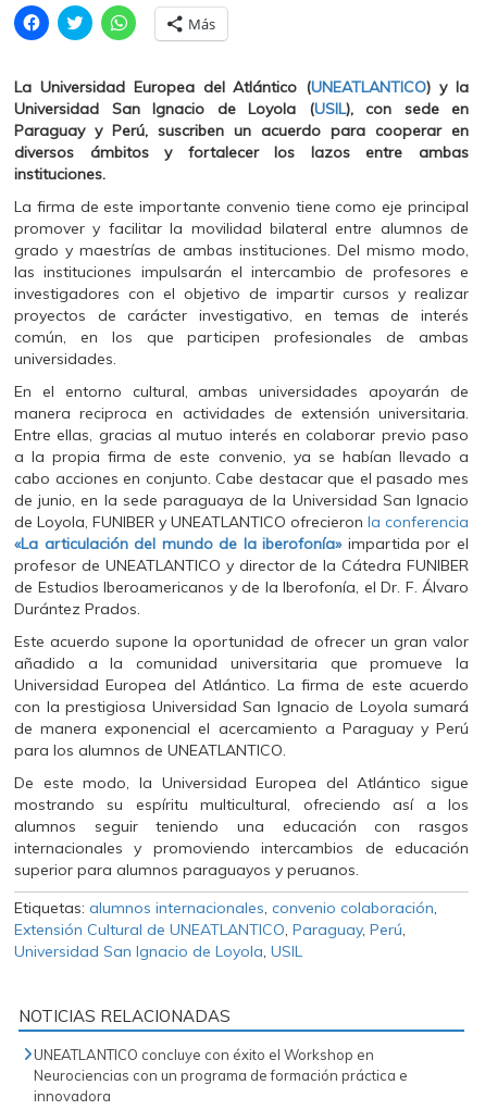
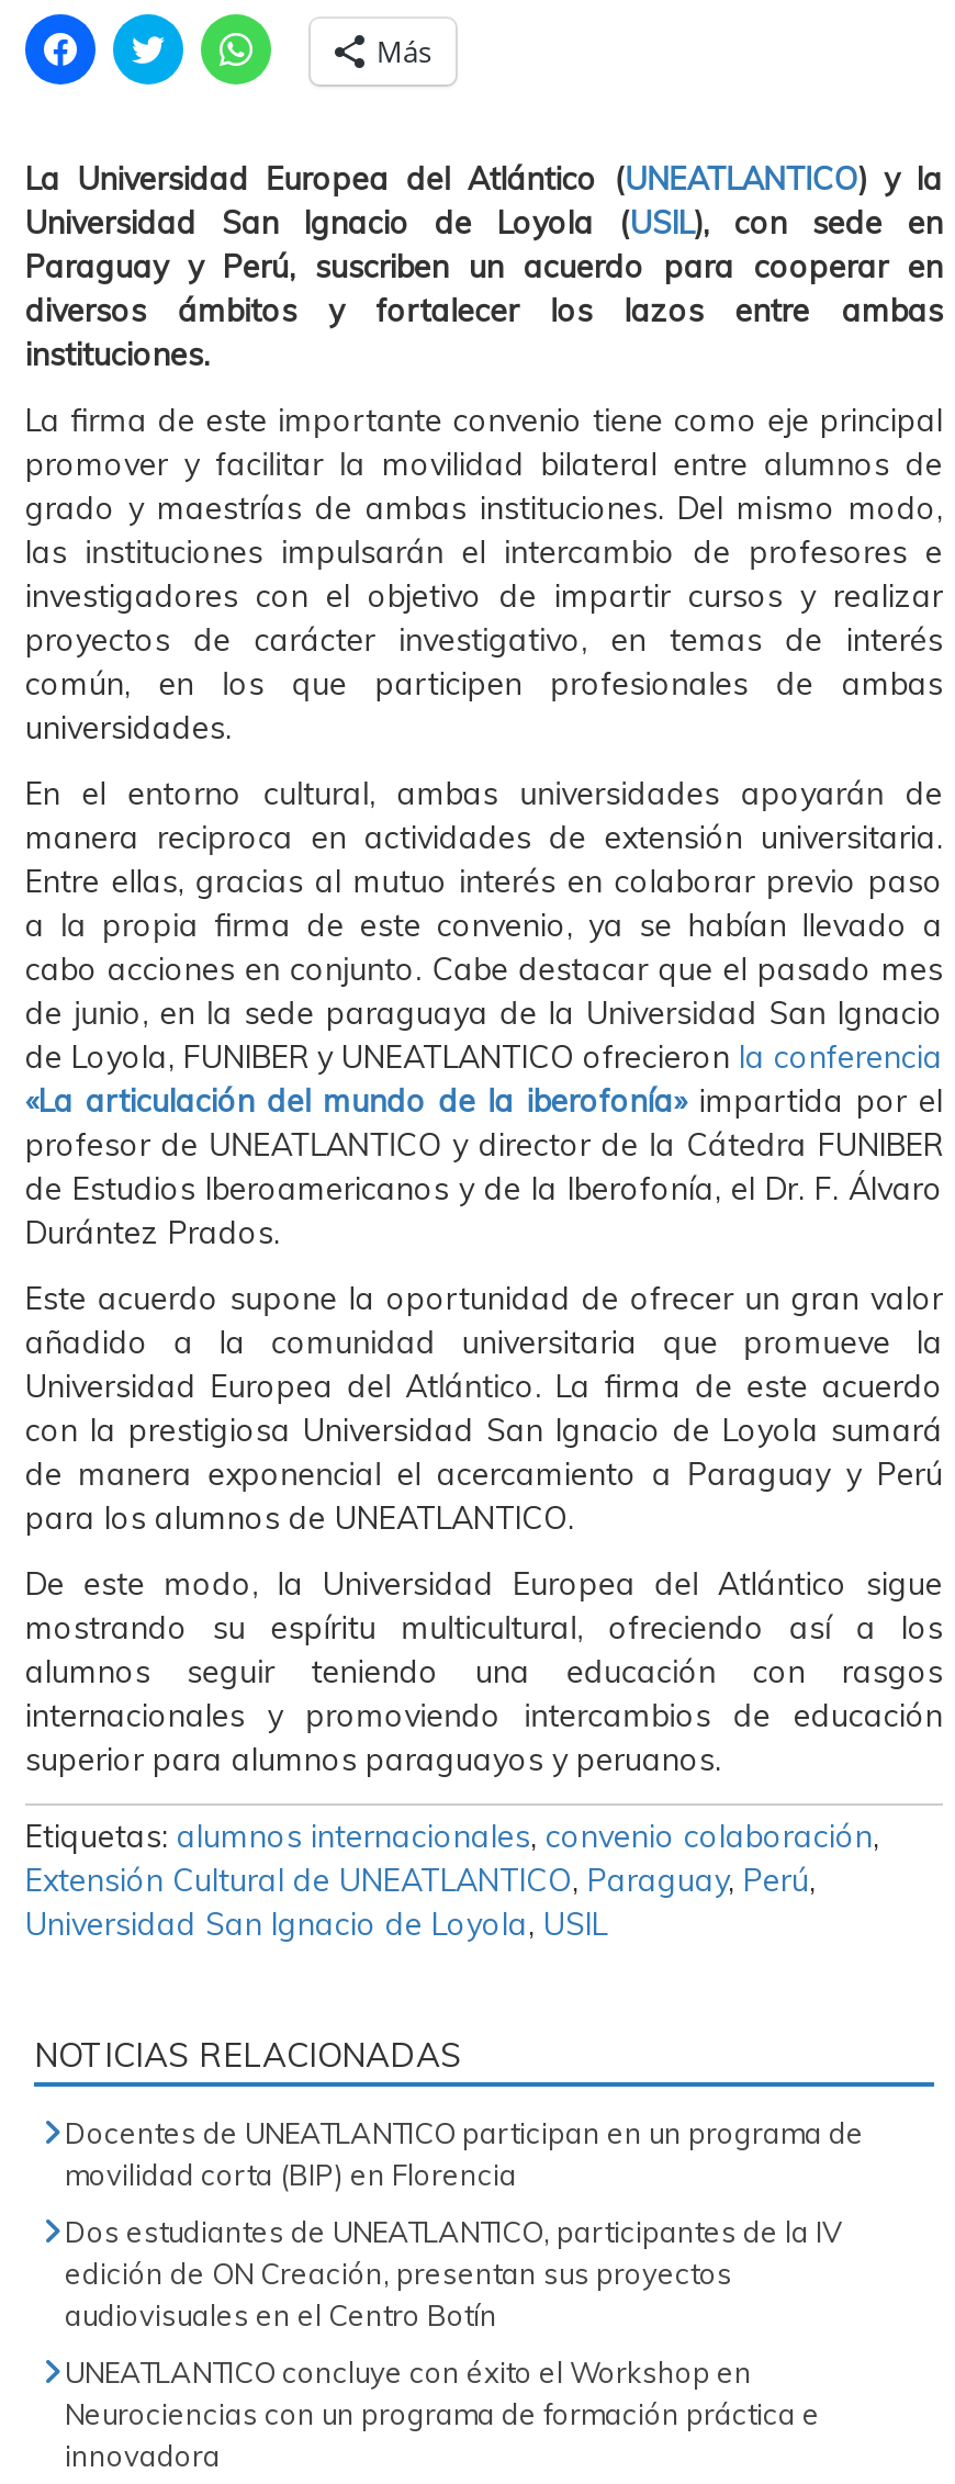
+ Docentes de UNEATLANTICO participan en un programa de
+ movilidad corta (BIP) en Florencia
+ Dos estudiantes de UNEATLANTICO, participantes de la IV
+ edición de ON Creación, presentan sus proyectos
+ audiovisuales en el Centro Botín
